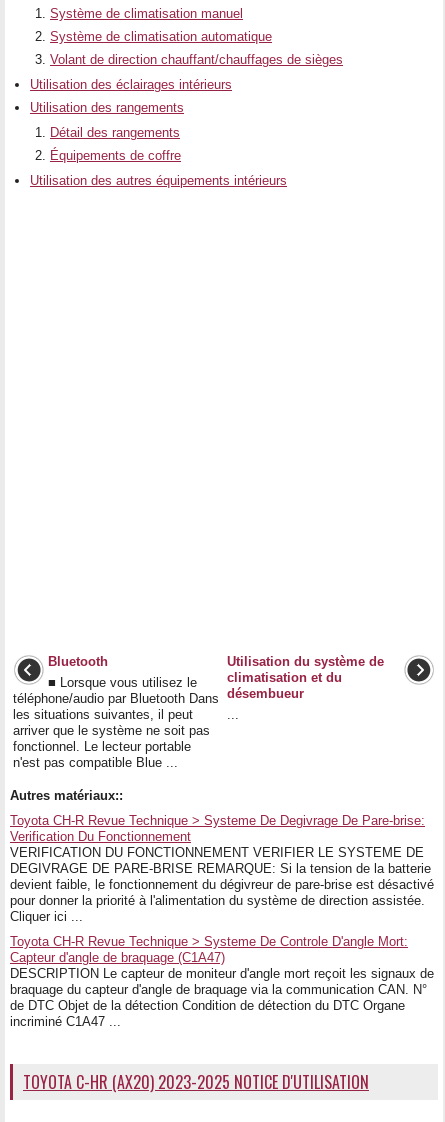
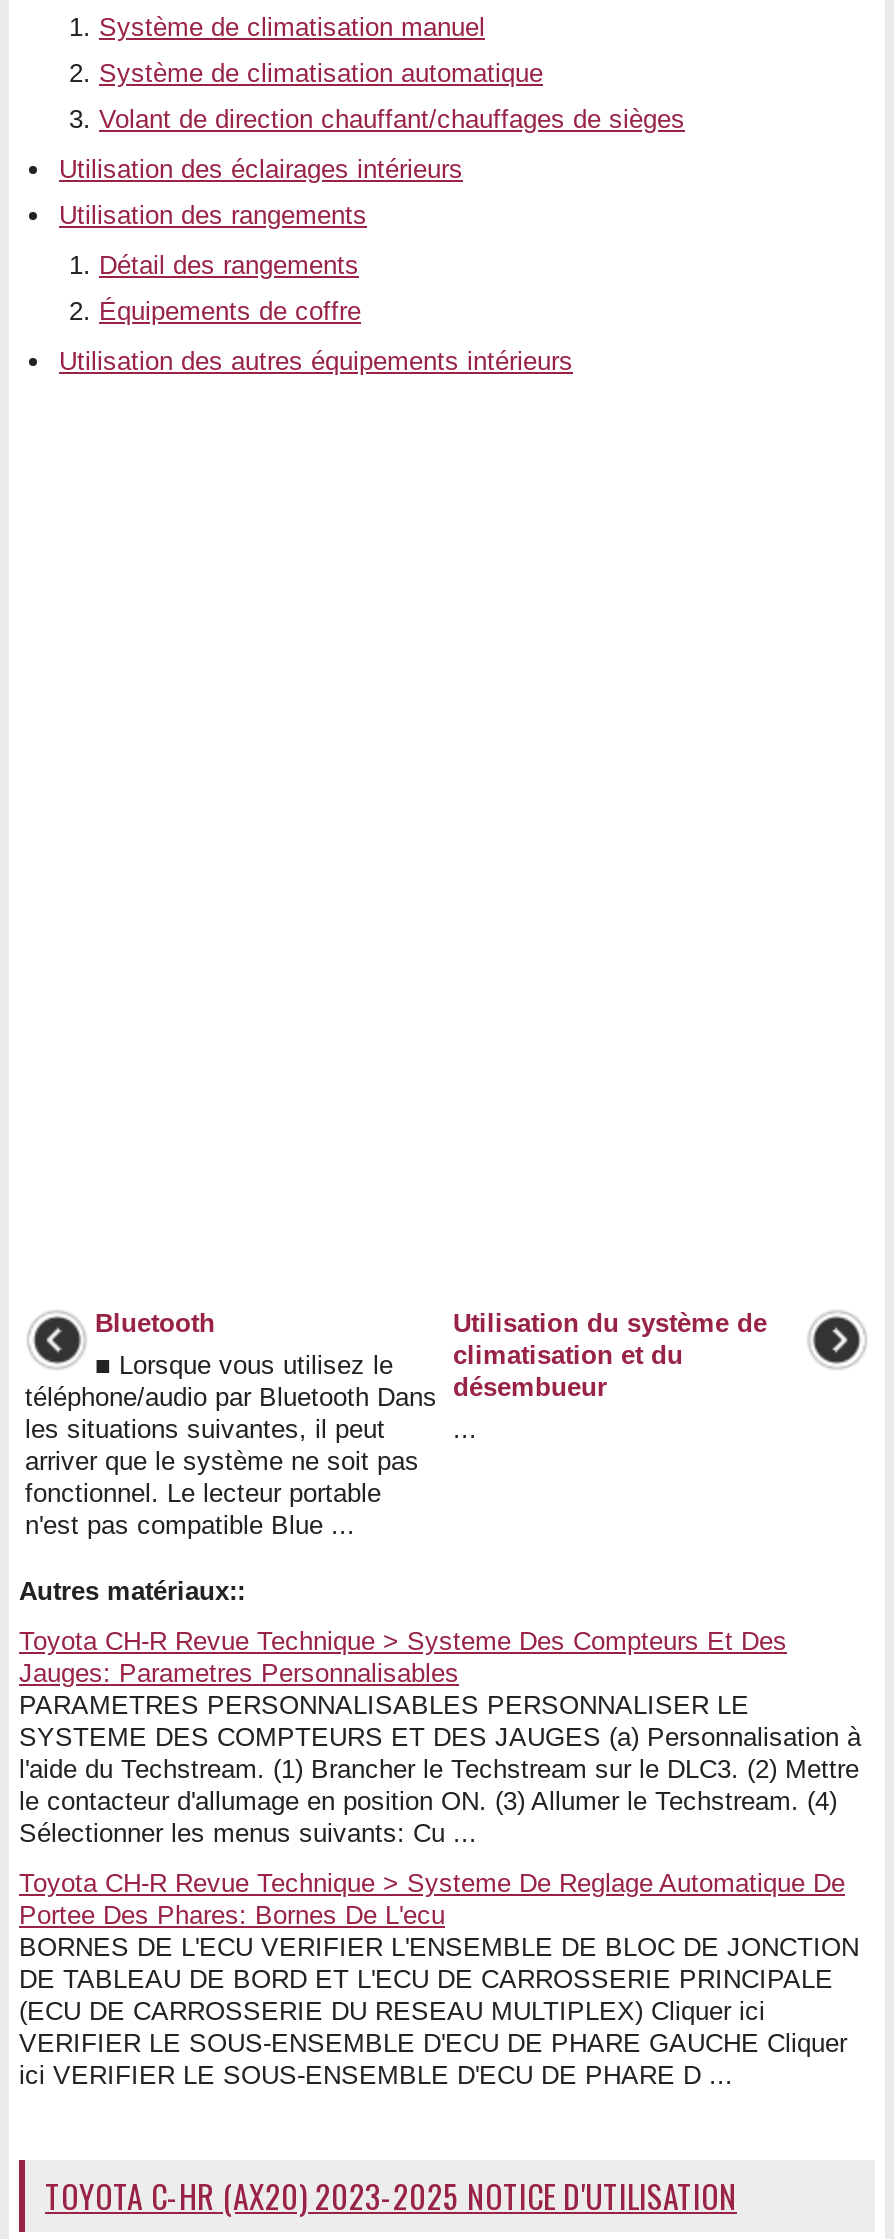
- Toyota CH-R Revue Technique > Systeme De Degivrage De Pare-brise:
- Verification Du Fonctionnement
- VERIFICATION DU FONCTIONNEMENT VERIFIER LE SYSTEME DE
- DEGIVRAGE DE PARE-BRISE REMARQUE: Si la tension de la batterie
- devient faible, le fonctionnement du dégivreur de pare-brise est désactivé
- pour donner la priorité à l'alimentation du système de direction assistée.
- Cliquer ici ...
+ Toyota CH-R Revue Technique > Systeme Des Compteurs Et Des
+ Jauges: Parametres Personnalisables
+ PARAMETRES PERSONNALISABLES PERSONNALISER LE
+ SYSTEME DES COMPTEURS ET DES JAUGES (a) Personnalisation à
+ l'aide du Techstream. (1) Brancher le Techstream sur le DLC3. (2) Mettre
+ le contacteur d'allumage en position ON. (3) Allumer le Techstream. (4)
+ Sélectionner les menus suivants: Cu ...

- Toyota CH-R Revue Technique > Systeme De Controle D'angle Mort:
- Capteur d'angle de braquage (C1A47)
- DESCRIPTION Le capteur de moniteur d'angle mort reçoit les signaux de
- braquage du capteur d'angle de braquage via la communication CAN. N°
- de DTC Objet de la détection Condition de détection du DTC Organe
- incriminé C1A47 ...
+ Toyota CH-R Revue Technique > Systeme De Reglage Automatique De
+ Portee Des Phares: Bornes De L'ecu
+ BORNES DE L'ECU VERIFIER L'ENSEMBLE DE BLOC DE JONCTION
+ DE TABLEAU DE BORD ET L'ECU DE CARROSSERIE PRINCIPALE
+ (ECU DE CARROSSERIE DU RESEAU MULTIPLEX) Cliquer ici
+ VERIFIER LE SOUS-ENSEMBLE D'ECU DE PHARE GAUCHE Cliquer
+ ici VERIFIER LE SOUS-ENSEMBLE D'ECU DE PHARE D ...
